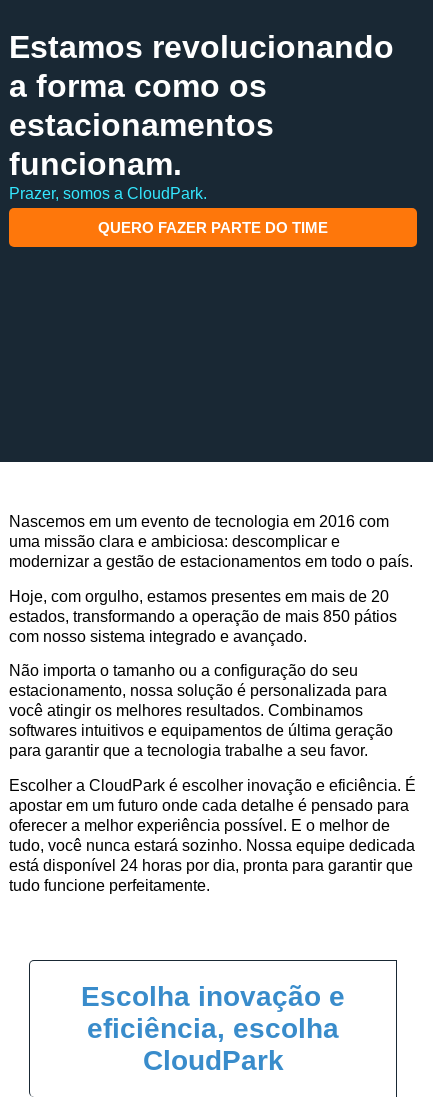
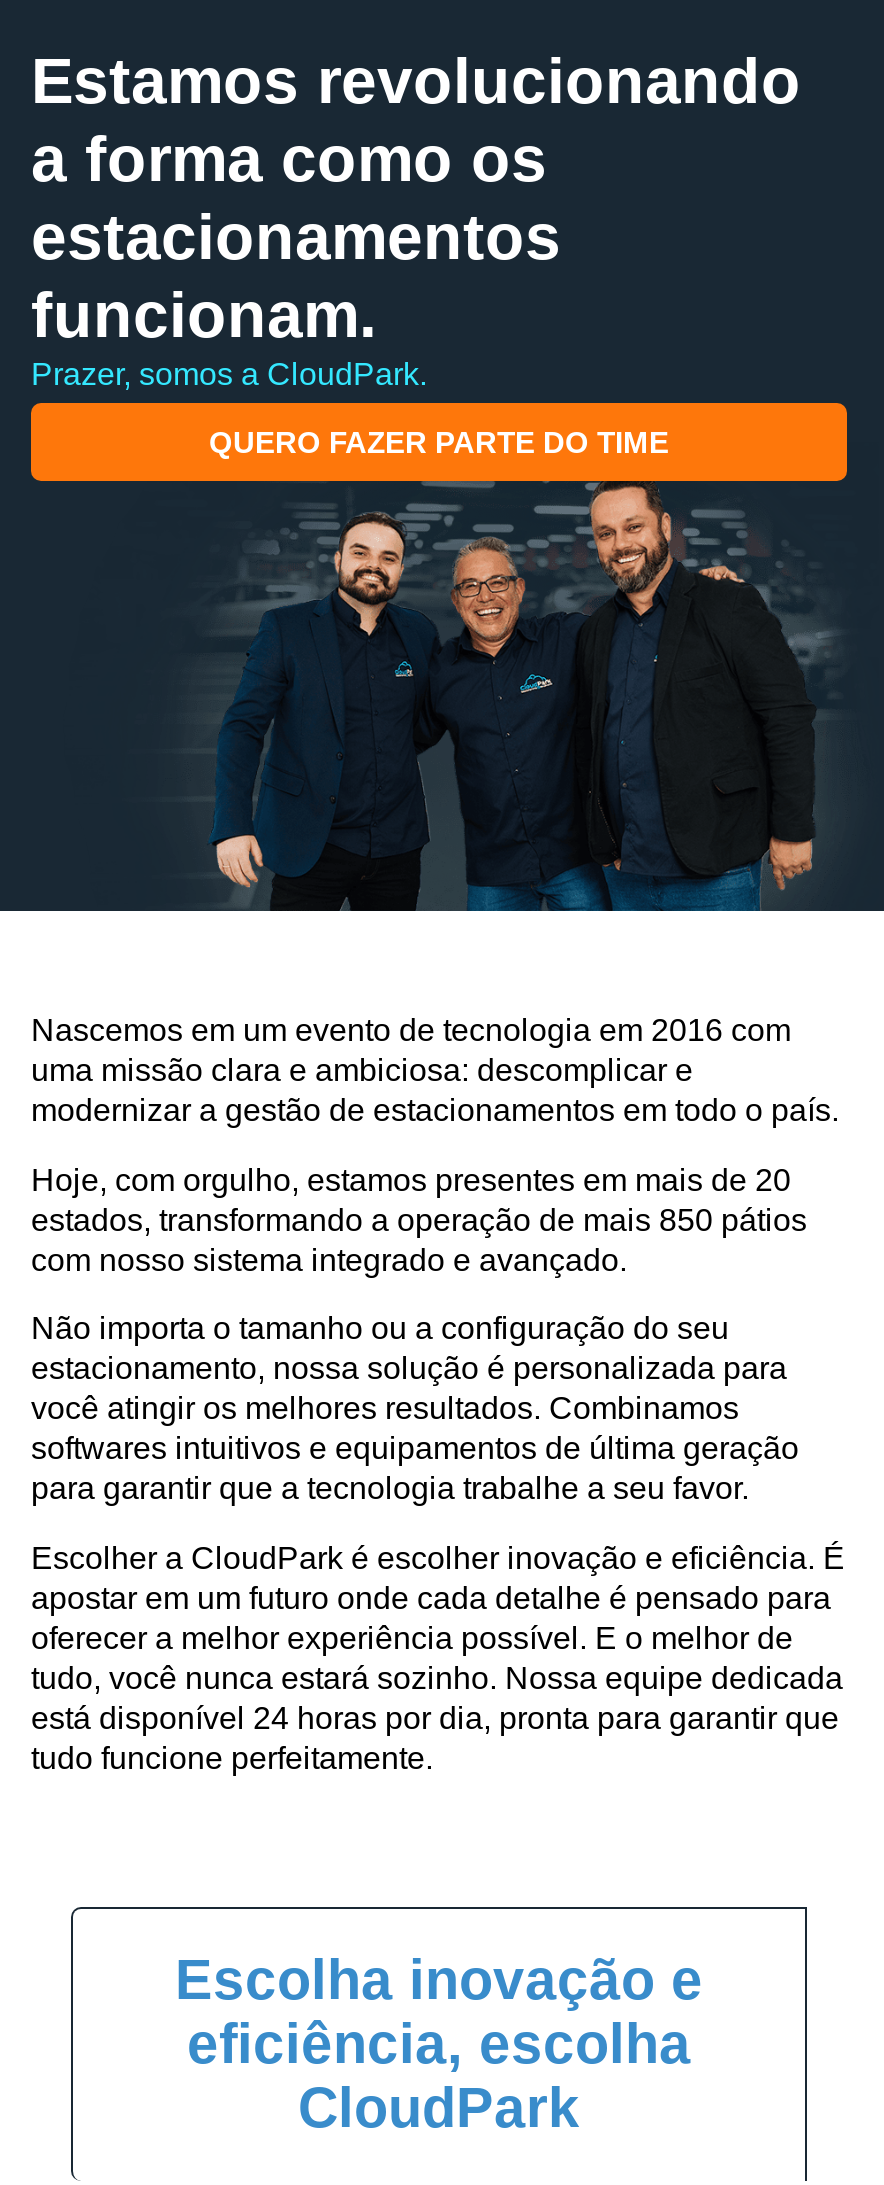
+ [image]
